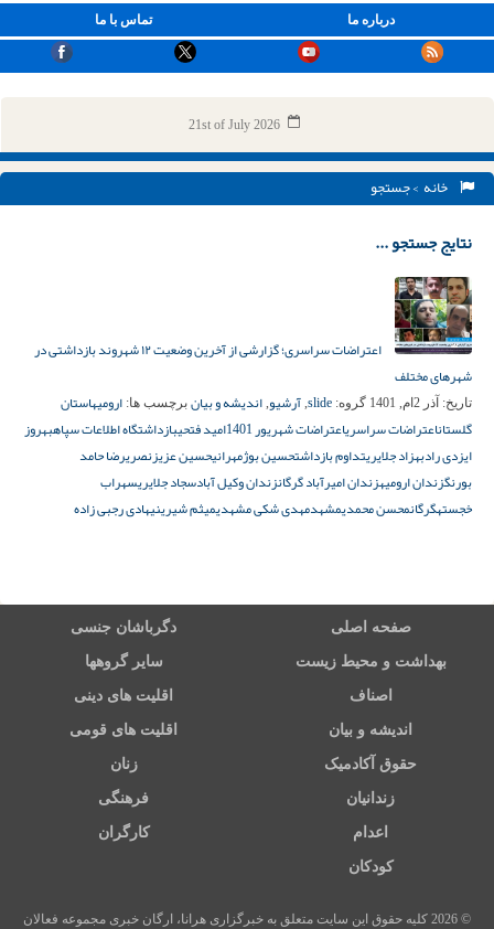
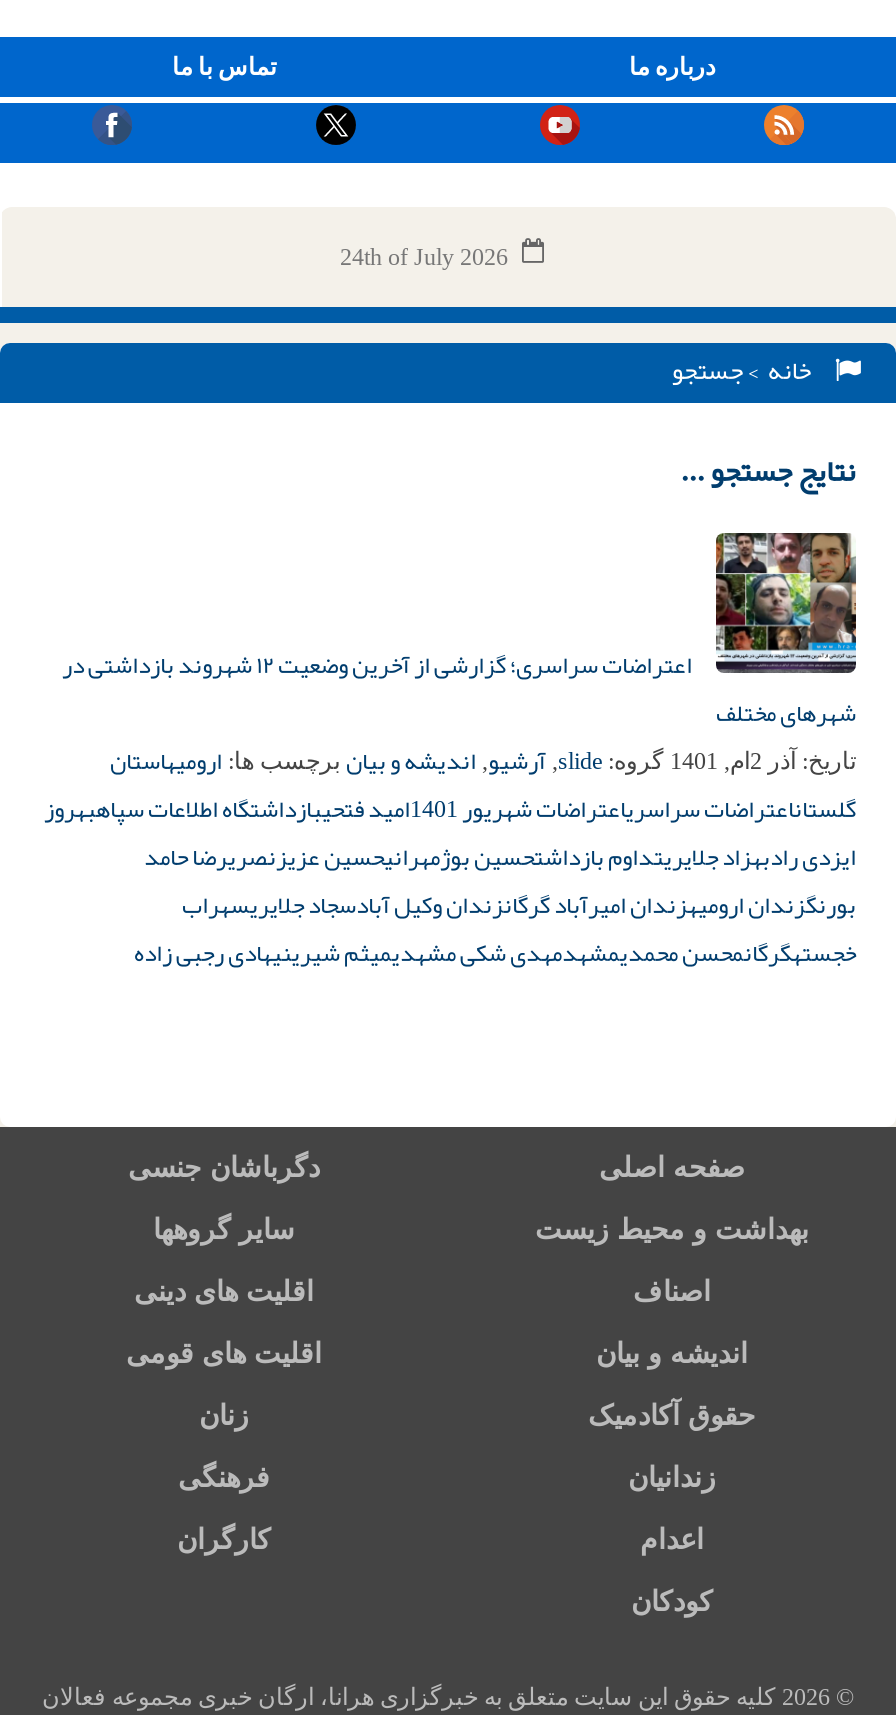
- 21st of July 2026
+ 24th of July 2026
